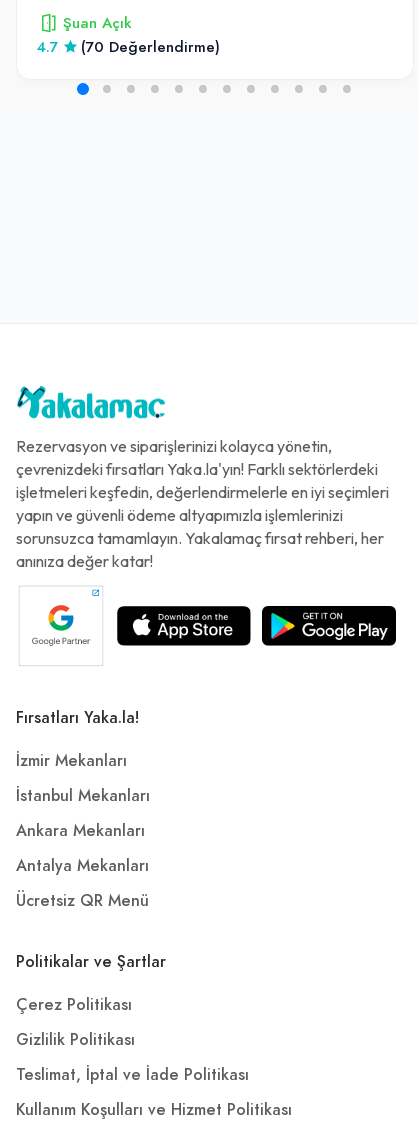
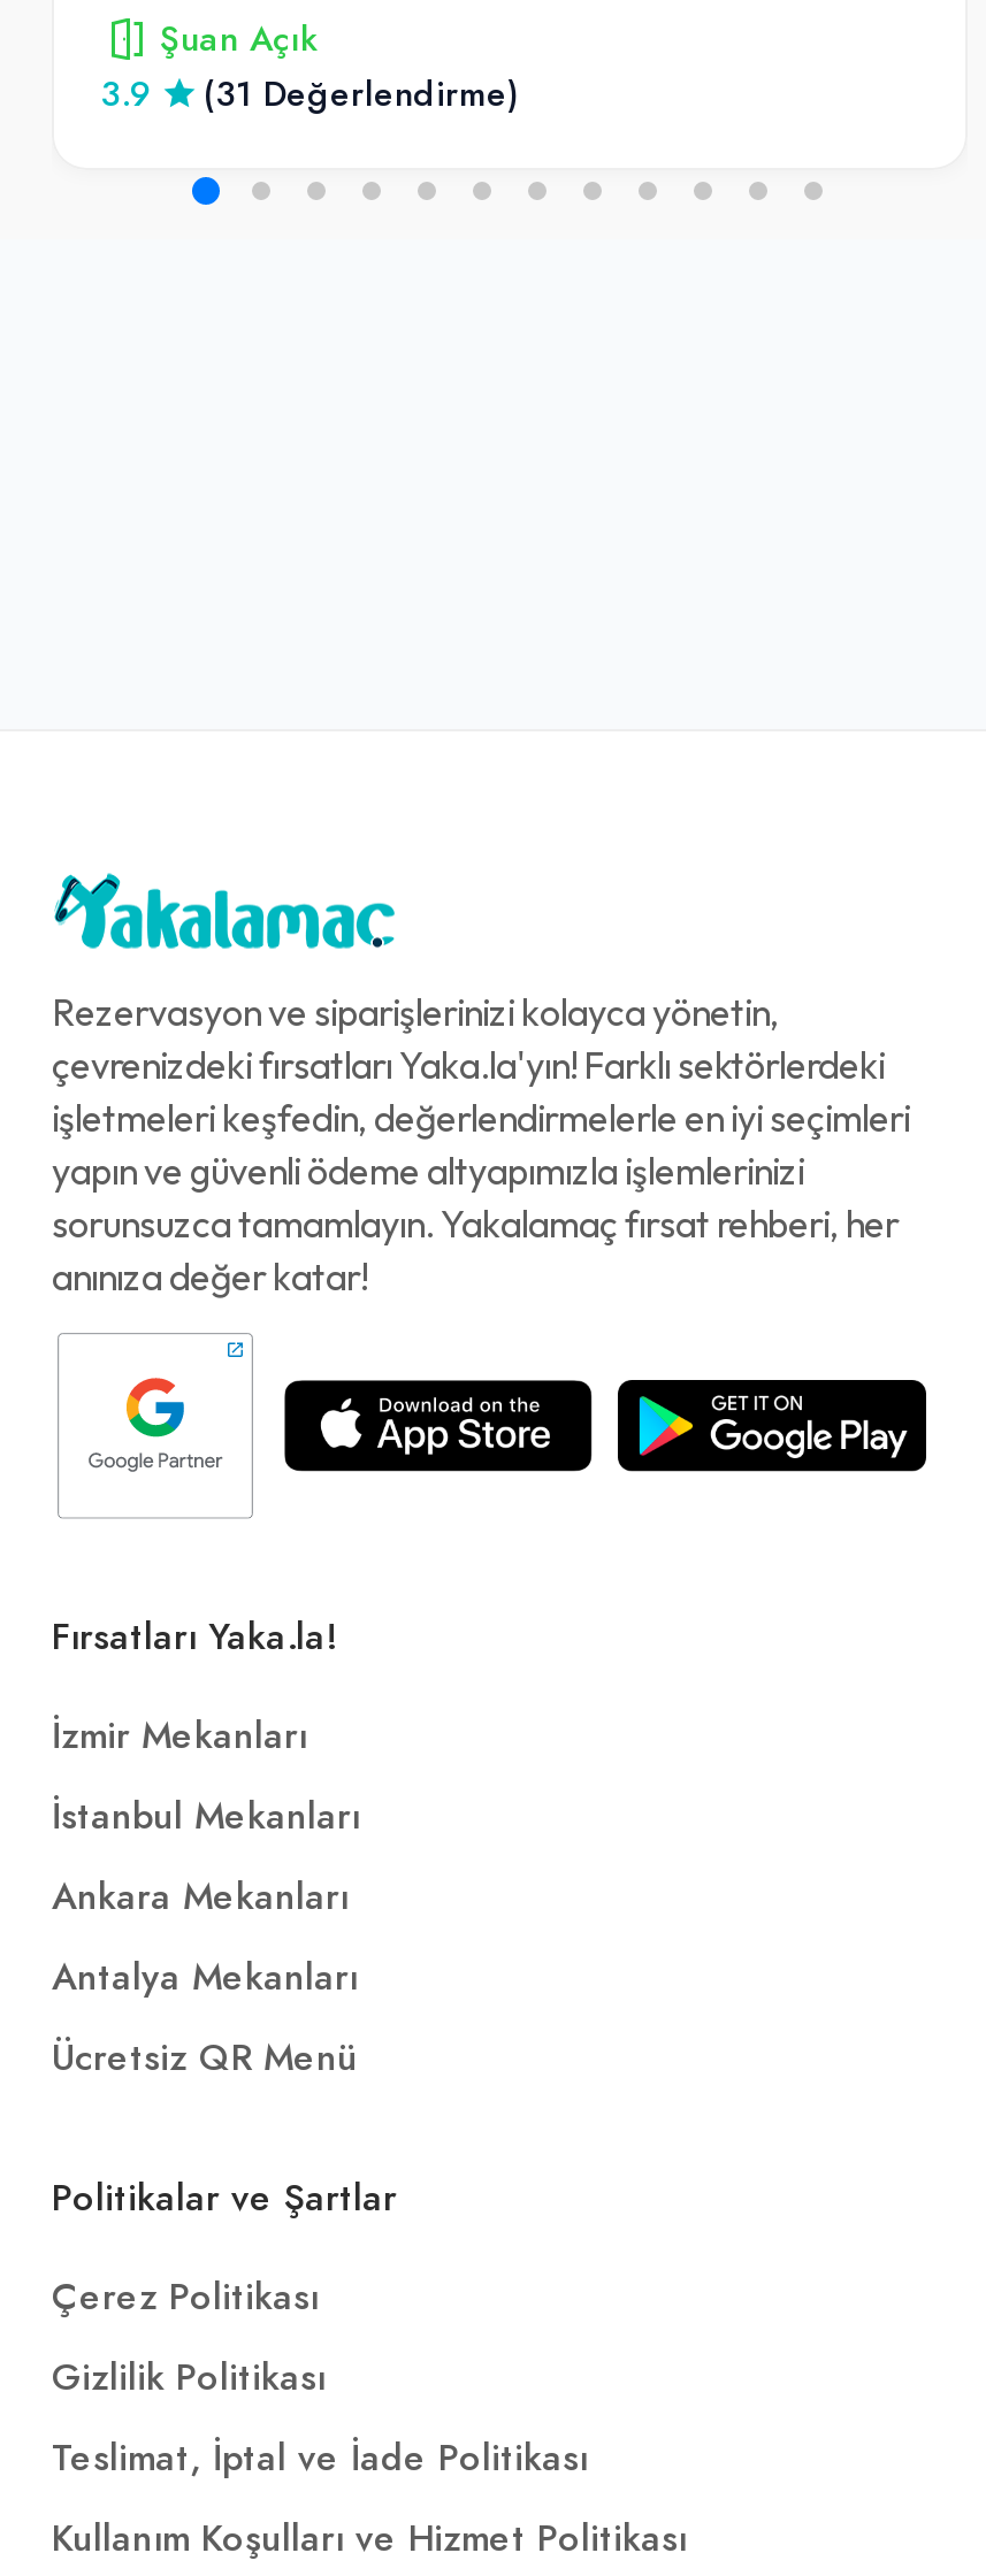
- 4.7
+ 3.9

- (70 Değerlendirme)
+ (31 Değerlendirme)
